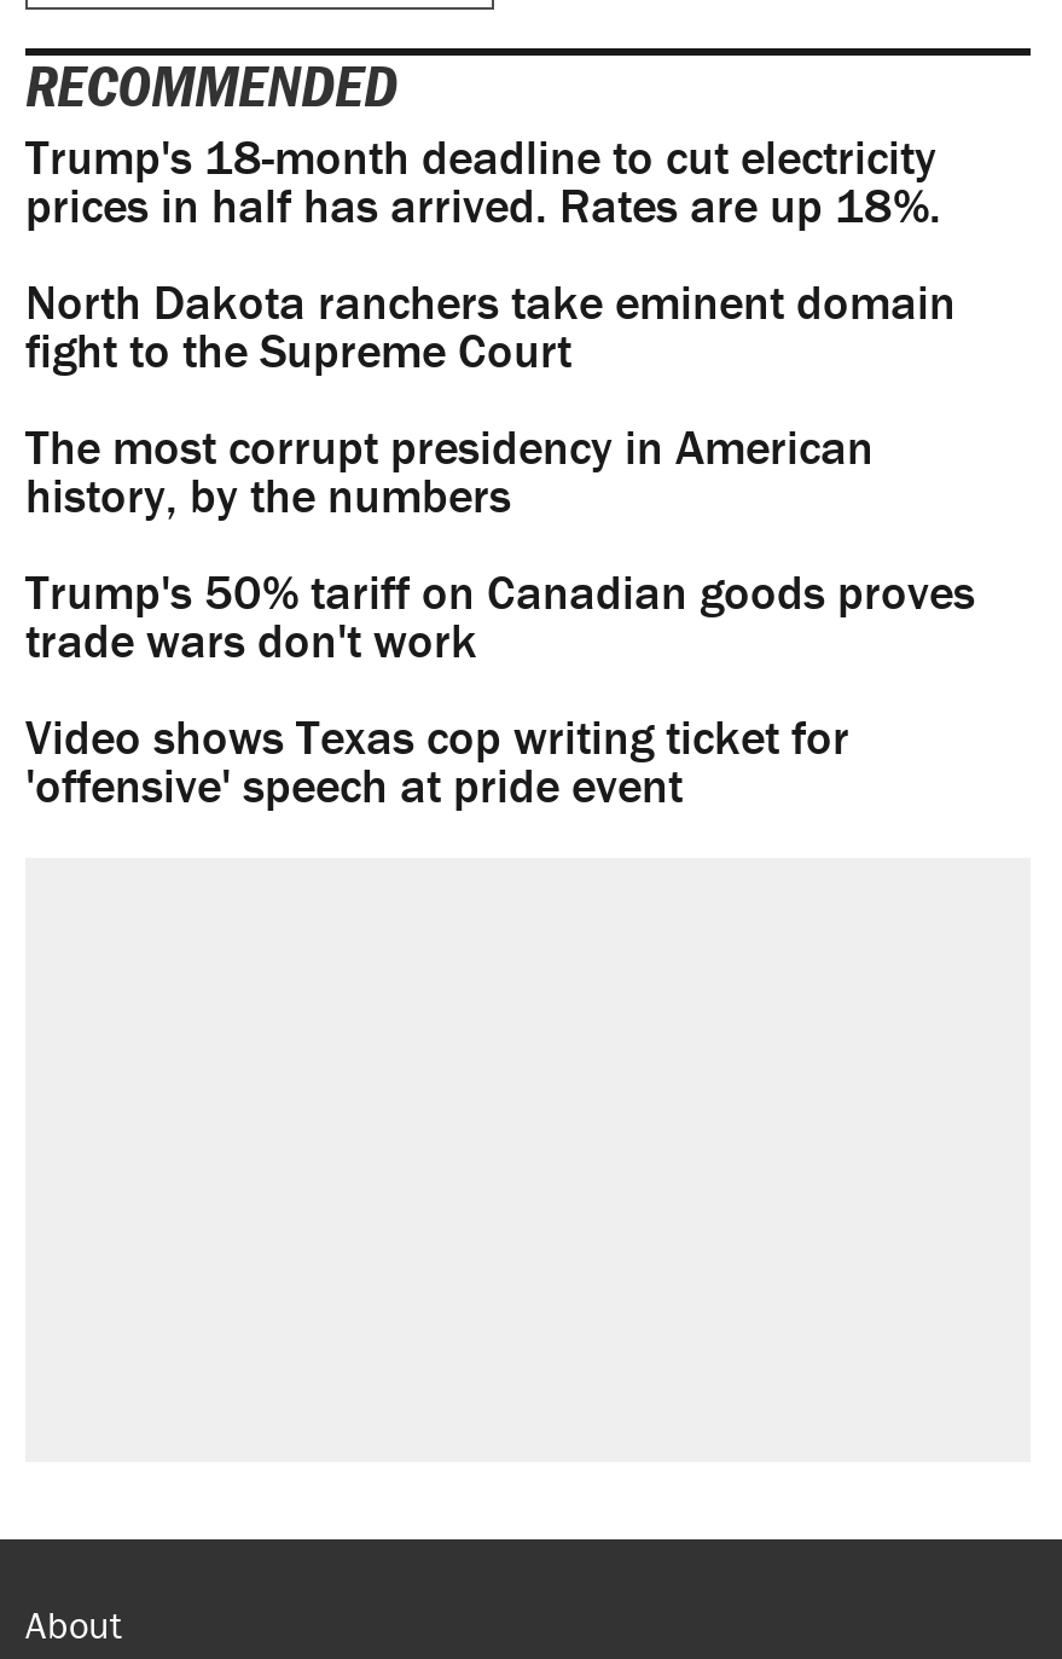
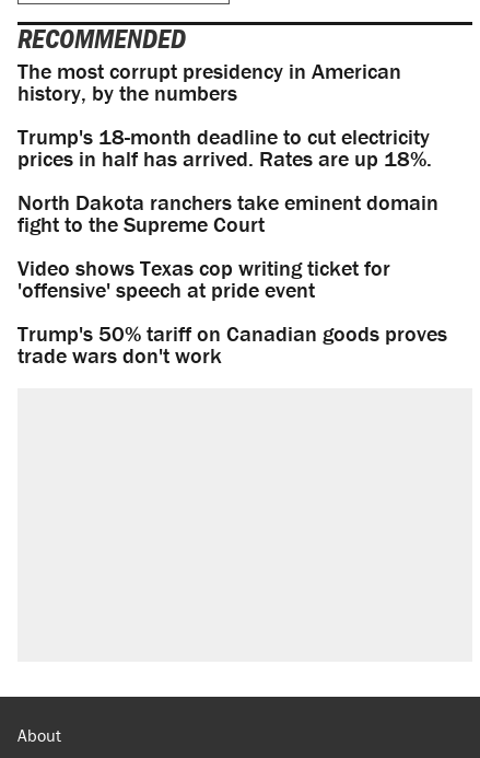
moved down: Trump's 18-month deadline to cut electricity | prices in half has arrived. Rates are up 18%. | North Dakota ranchers take eminent domain | fight to the Supreme Court

moved up: The most corrupt presidency in American | history, by the numbers

moved down: Trump's 50% tariff on Canadian goods proves | trade wars don't work

moved up: Video shows Texas cop writing ticket for | 'offensive' speech at pride event
